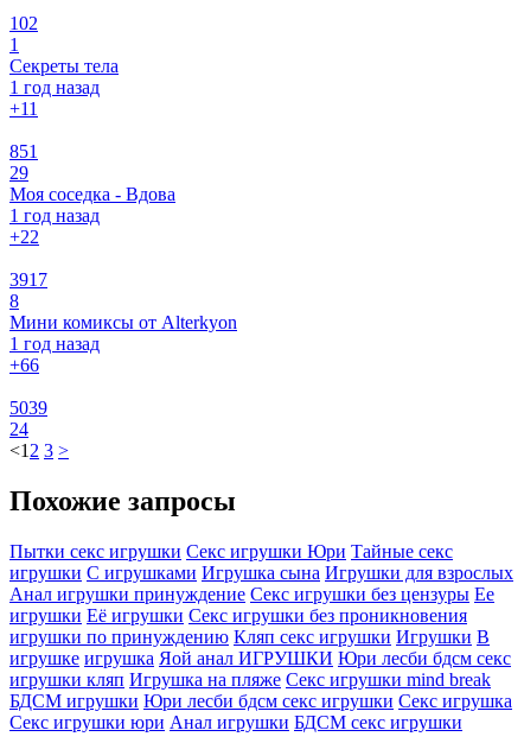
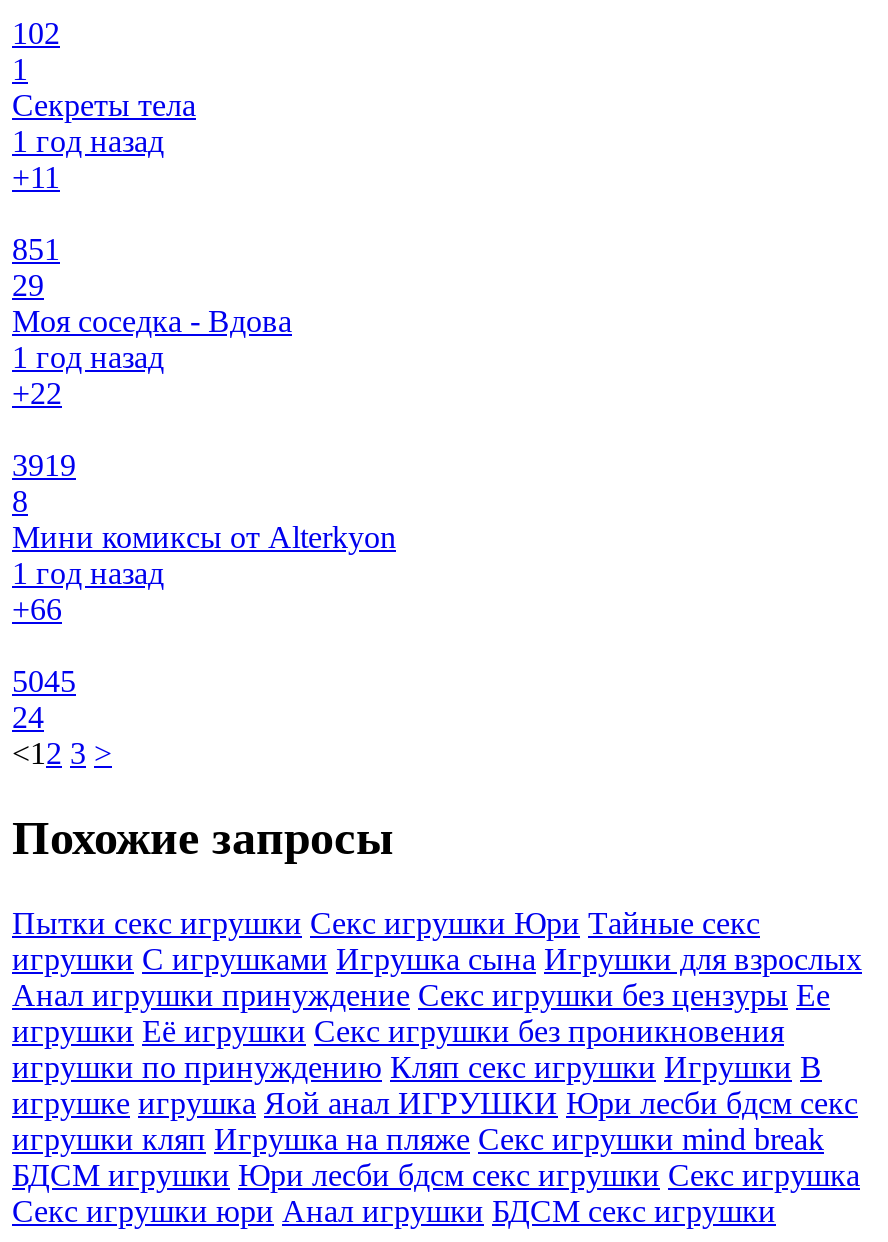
- 3917
+ 3919

- 5039
+ 5045
